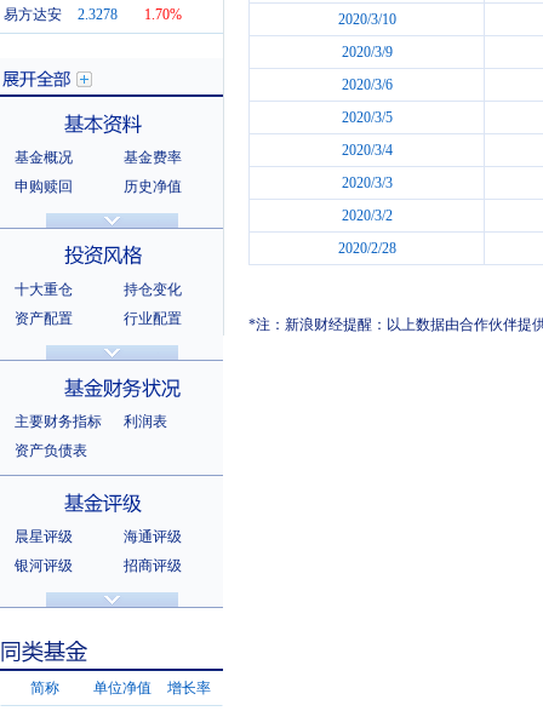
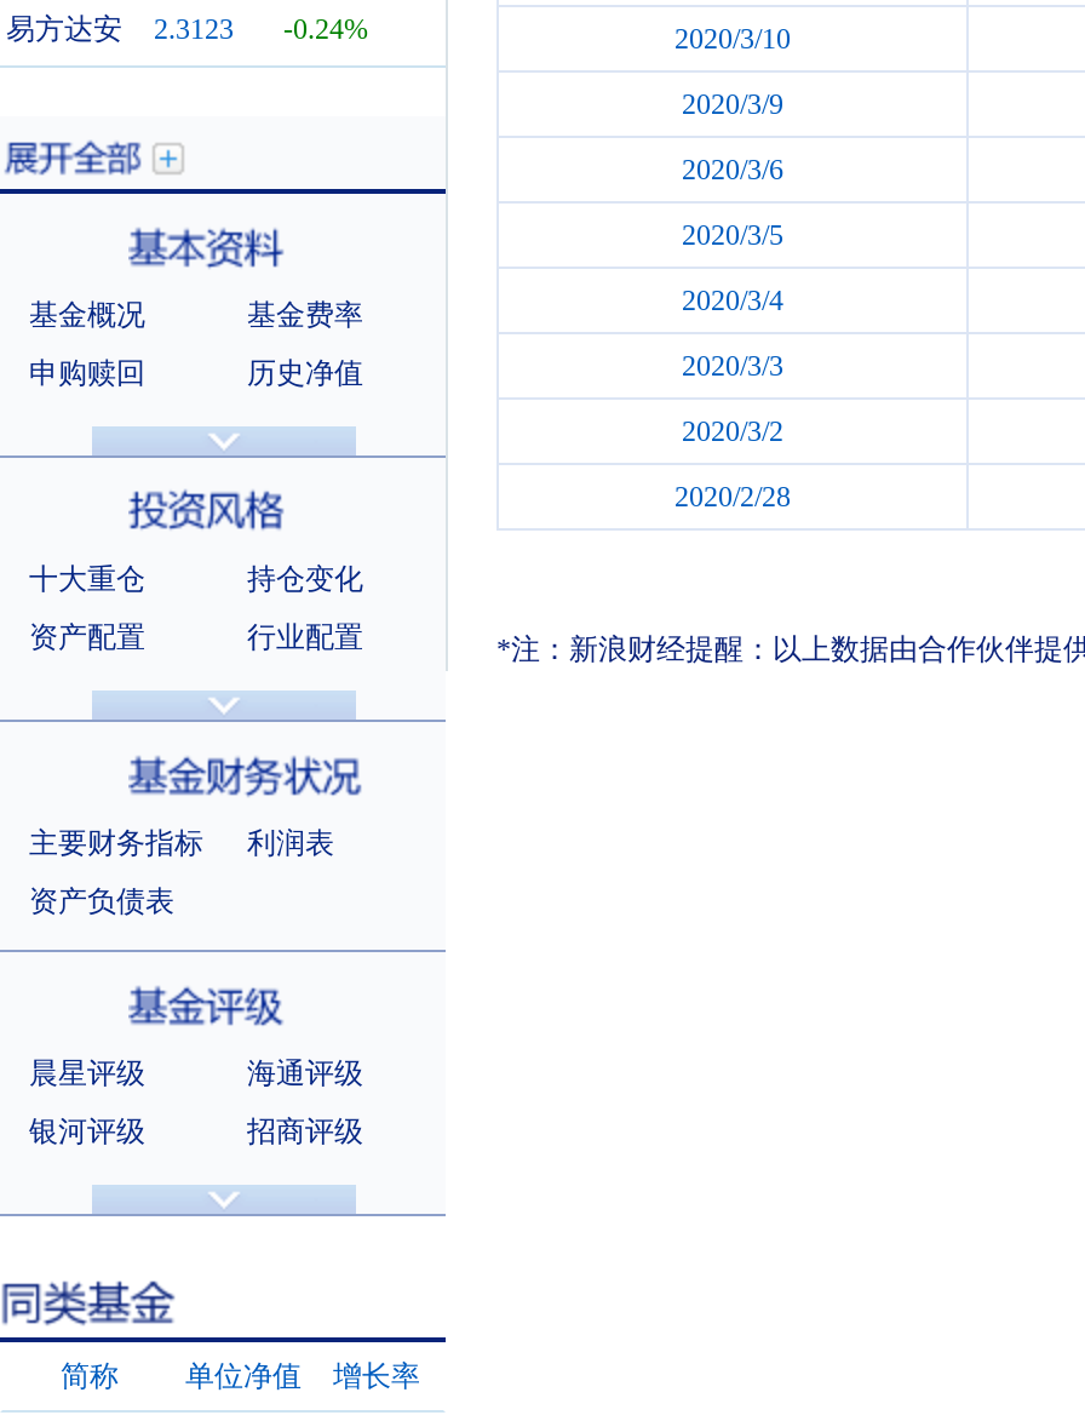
- 2.3278
+ 2.3123

- 1.70%
+ -0.24%
